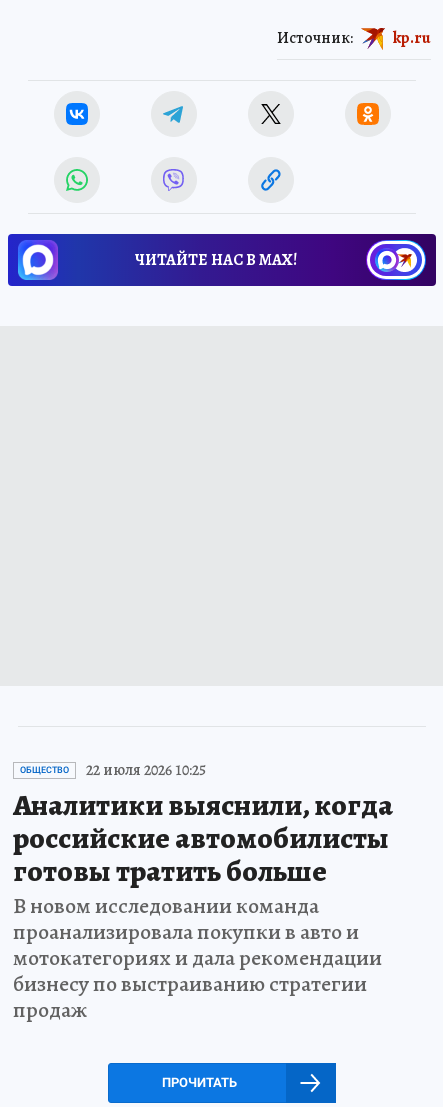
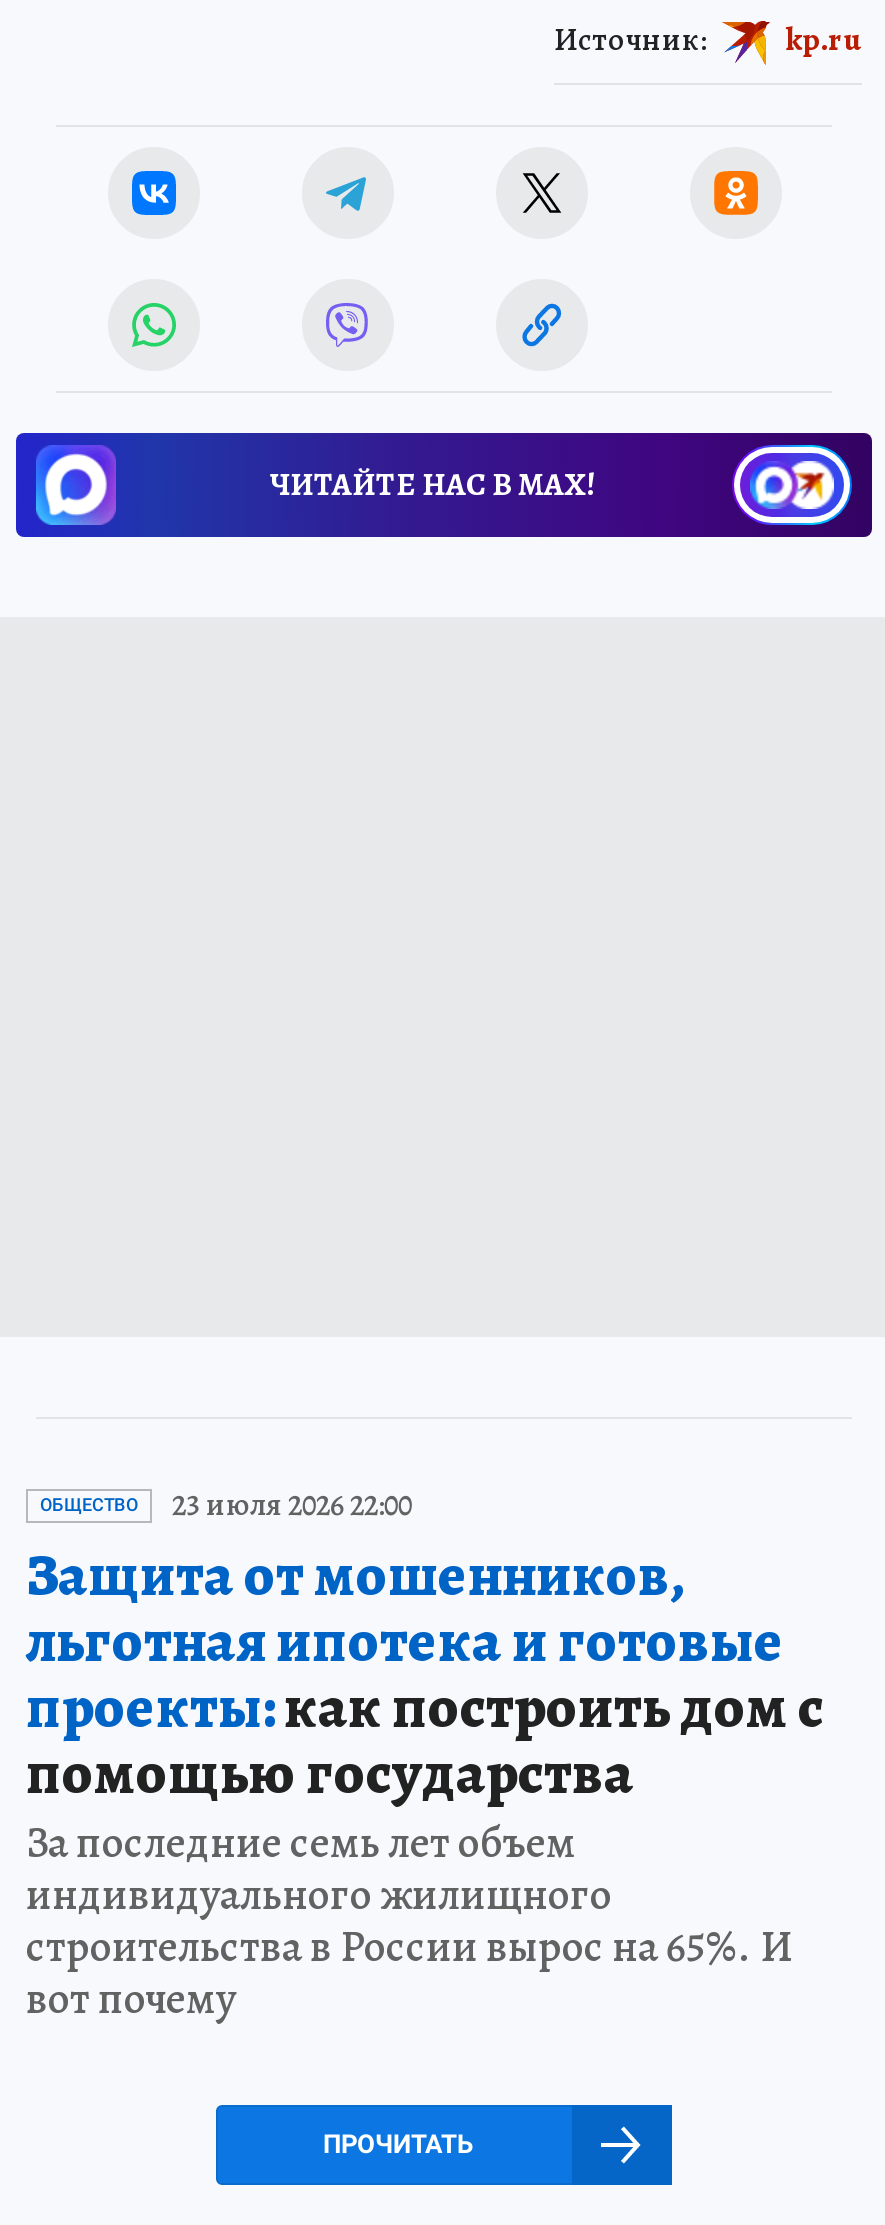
- 22 июля 2026 10:25
- Аналитики выяснили, когда
- российские автомобилисты
- готовы тратить больше
- В новом исследовании команда
- проанализировала покупки в авто и
- мотокатегориях и дала рекомендации
- бизнесу по выстраиванию стратегии
- продаж
+ 23 июля 2026 22:00
+ Защита от мошенников,
+ льготная ипотека и готовые
+ проекты:как построить дом с
+ помощью государства
+ За последние семь лет объем
+ индивидуального жилищного
+ строительства в России вырос на 65%. И
+ вот почему
